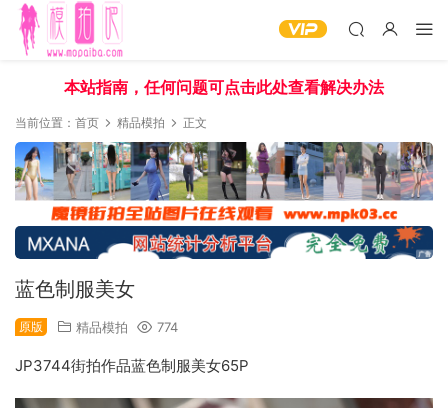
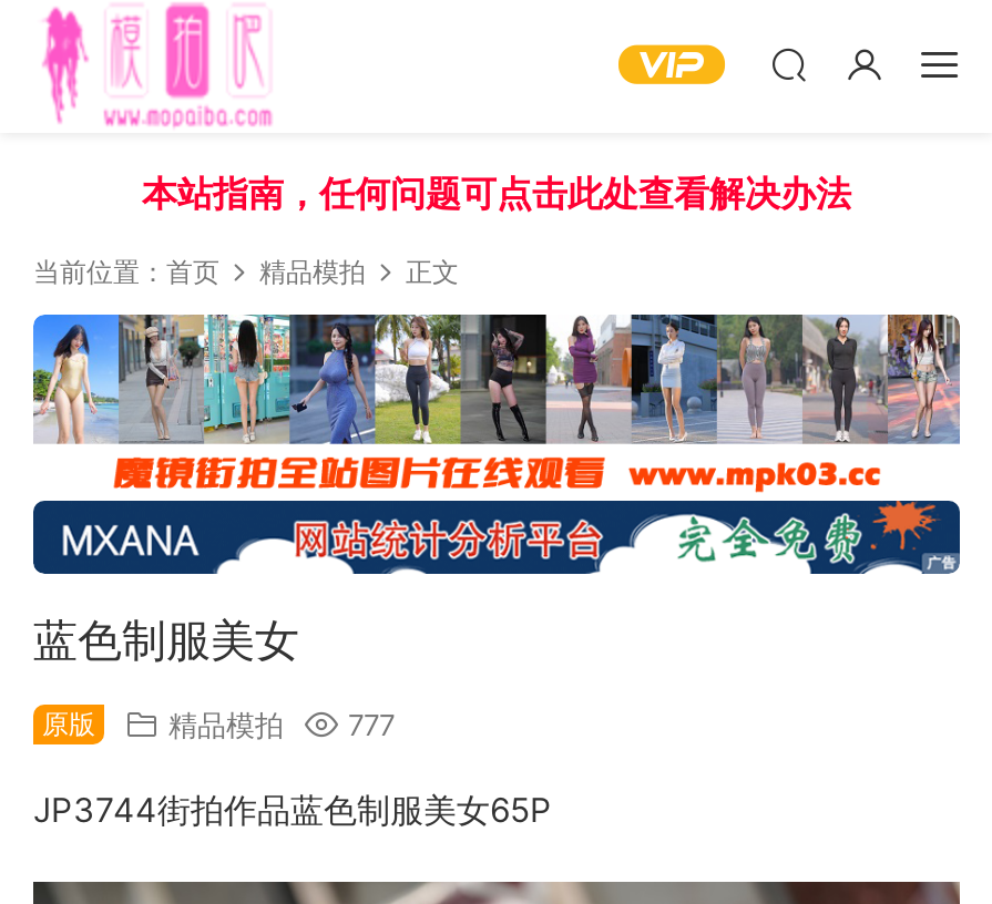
- 精品模拍 774
+ 精品模拍 777
